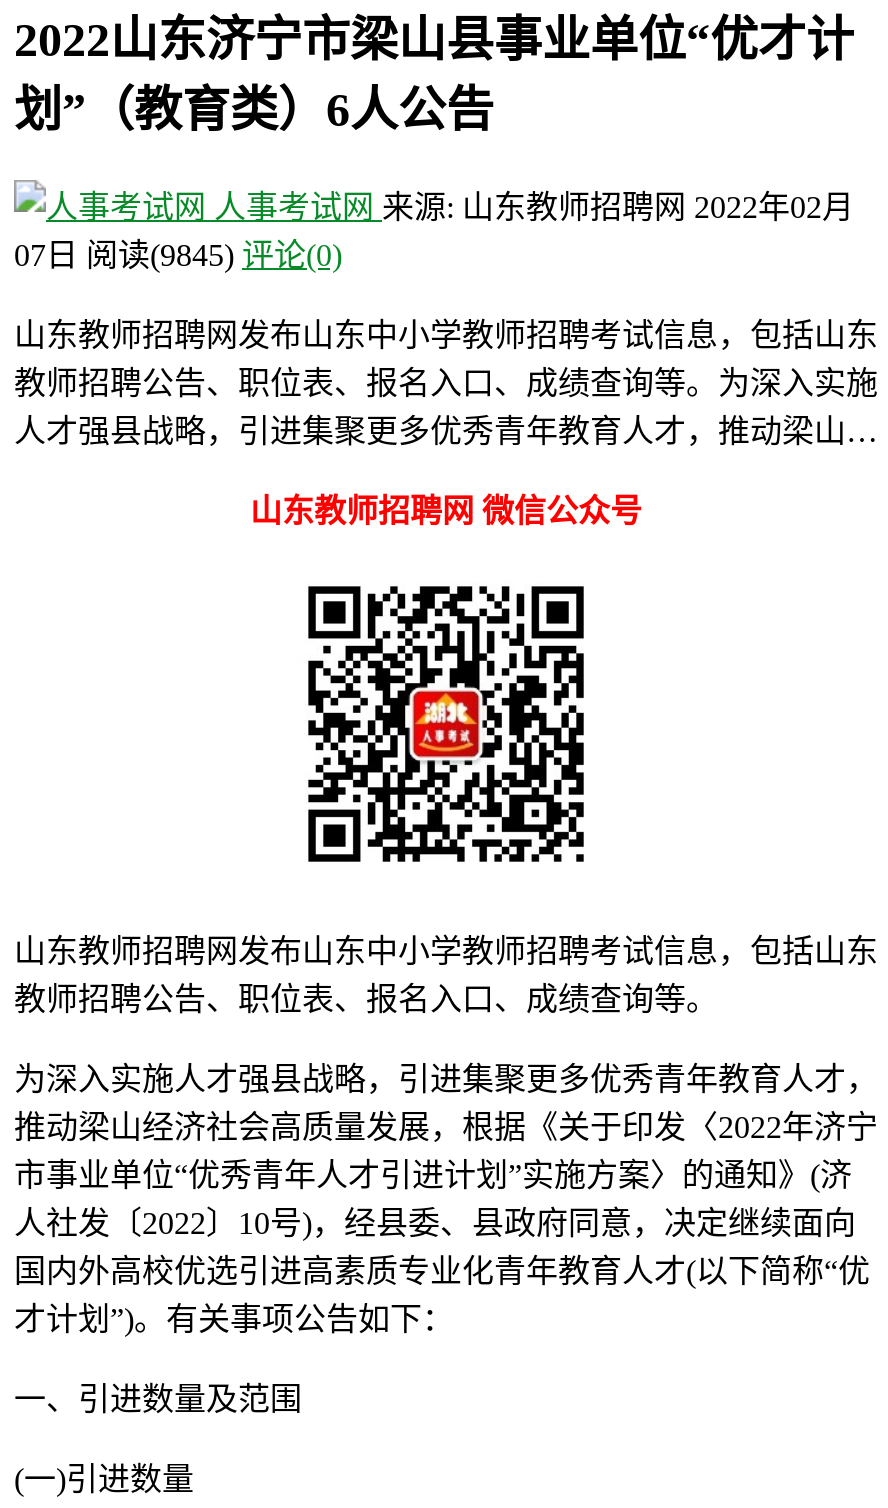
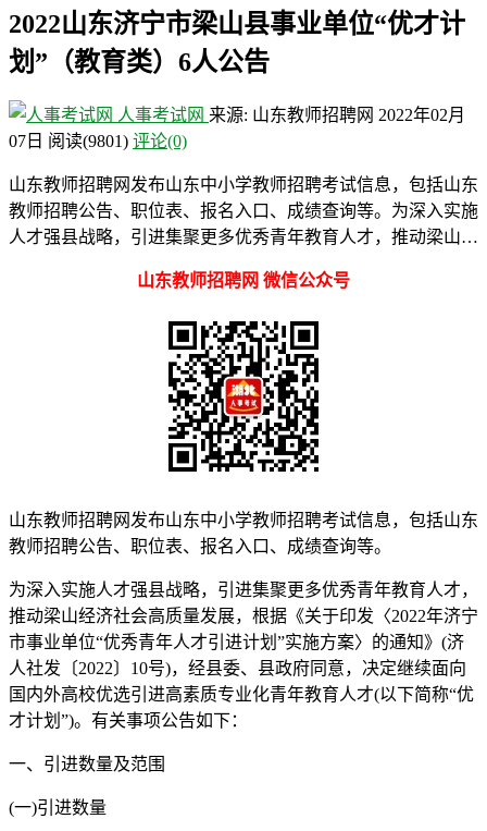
- 07日阅读(9845) 评论(0)
+ 07日阅读(9801) 评论(0)
